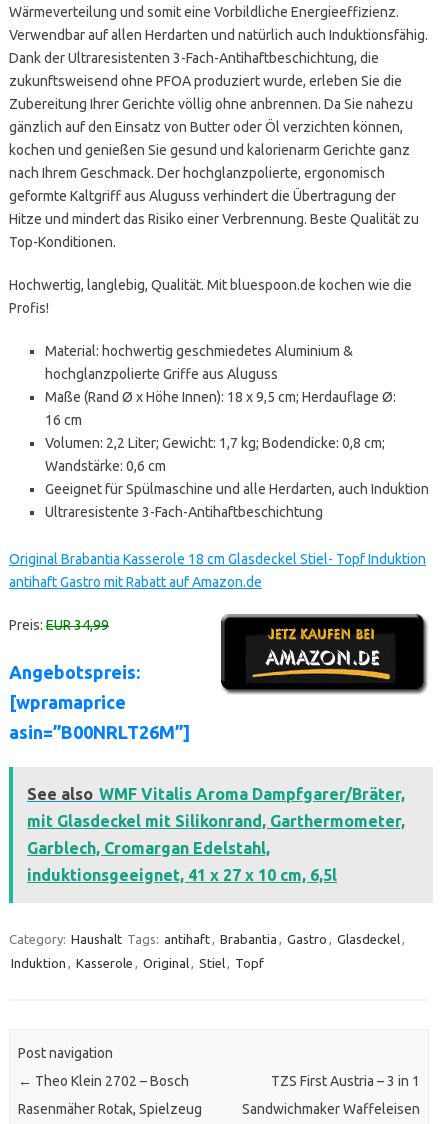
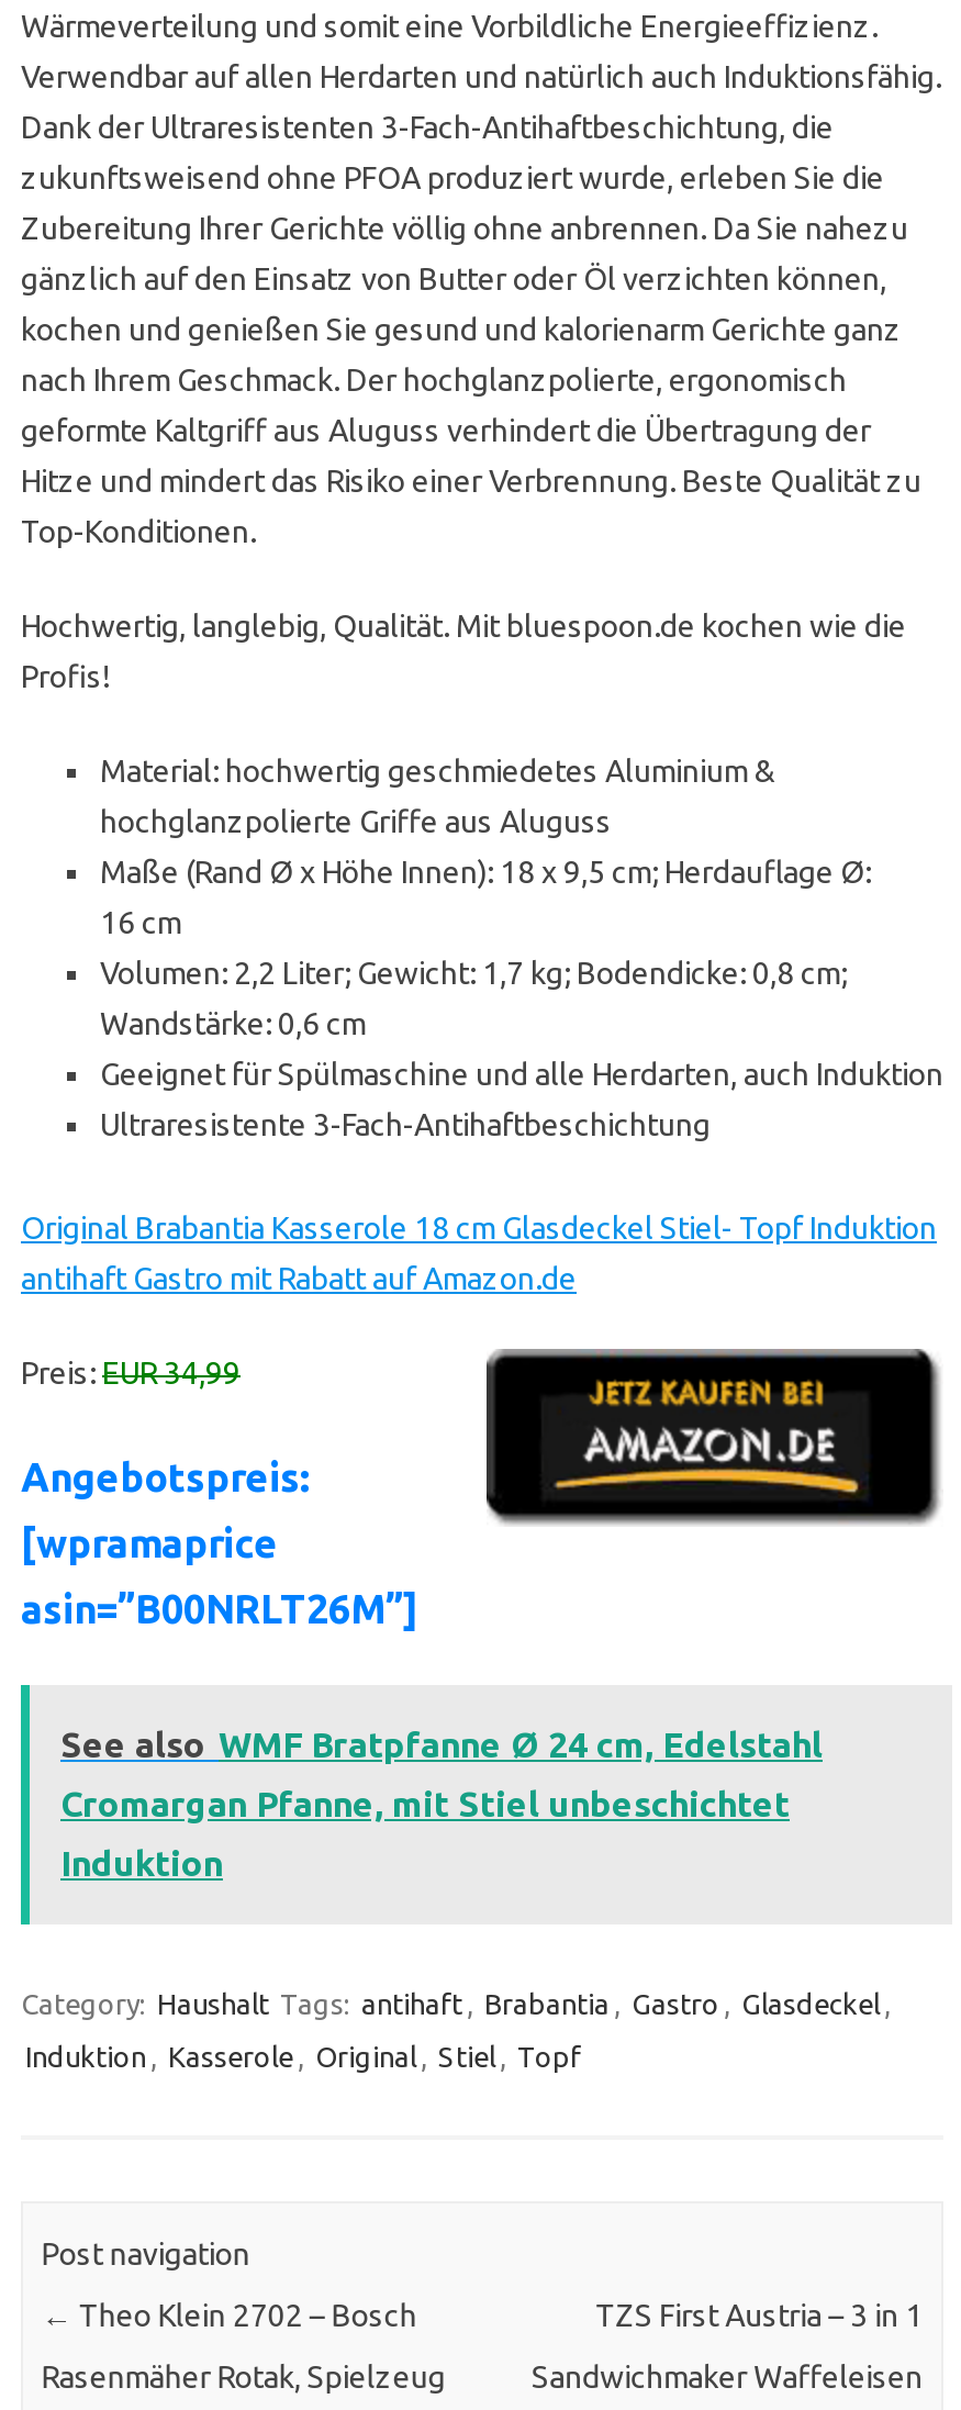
- See also WMF Vitalis Aroma Dampfgarer/Bräter,
- mit Glasdeckel mit Silikonrand, Garthermometer,
- Garblech, Cromargan Edelstahl,
- induktionsgeeignet, 41 x 27 x 10 cm, 6,5l
+ See also WMF Bratpfanne Ø 24 cm, Edelstahl
+ Cromargan Pfanne, mit Stiel unbeschichtet
+ Induktion
